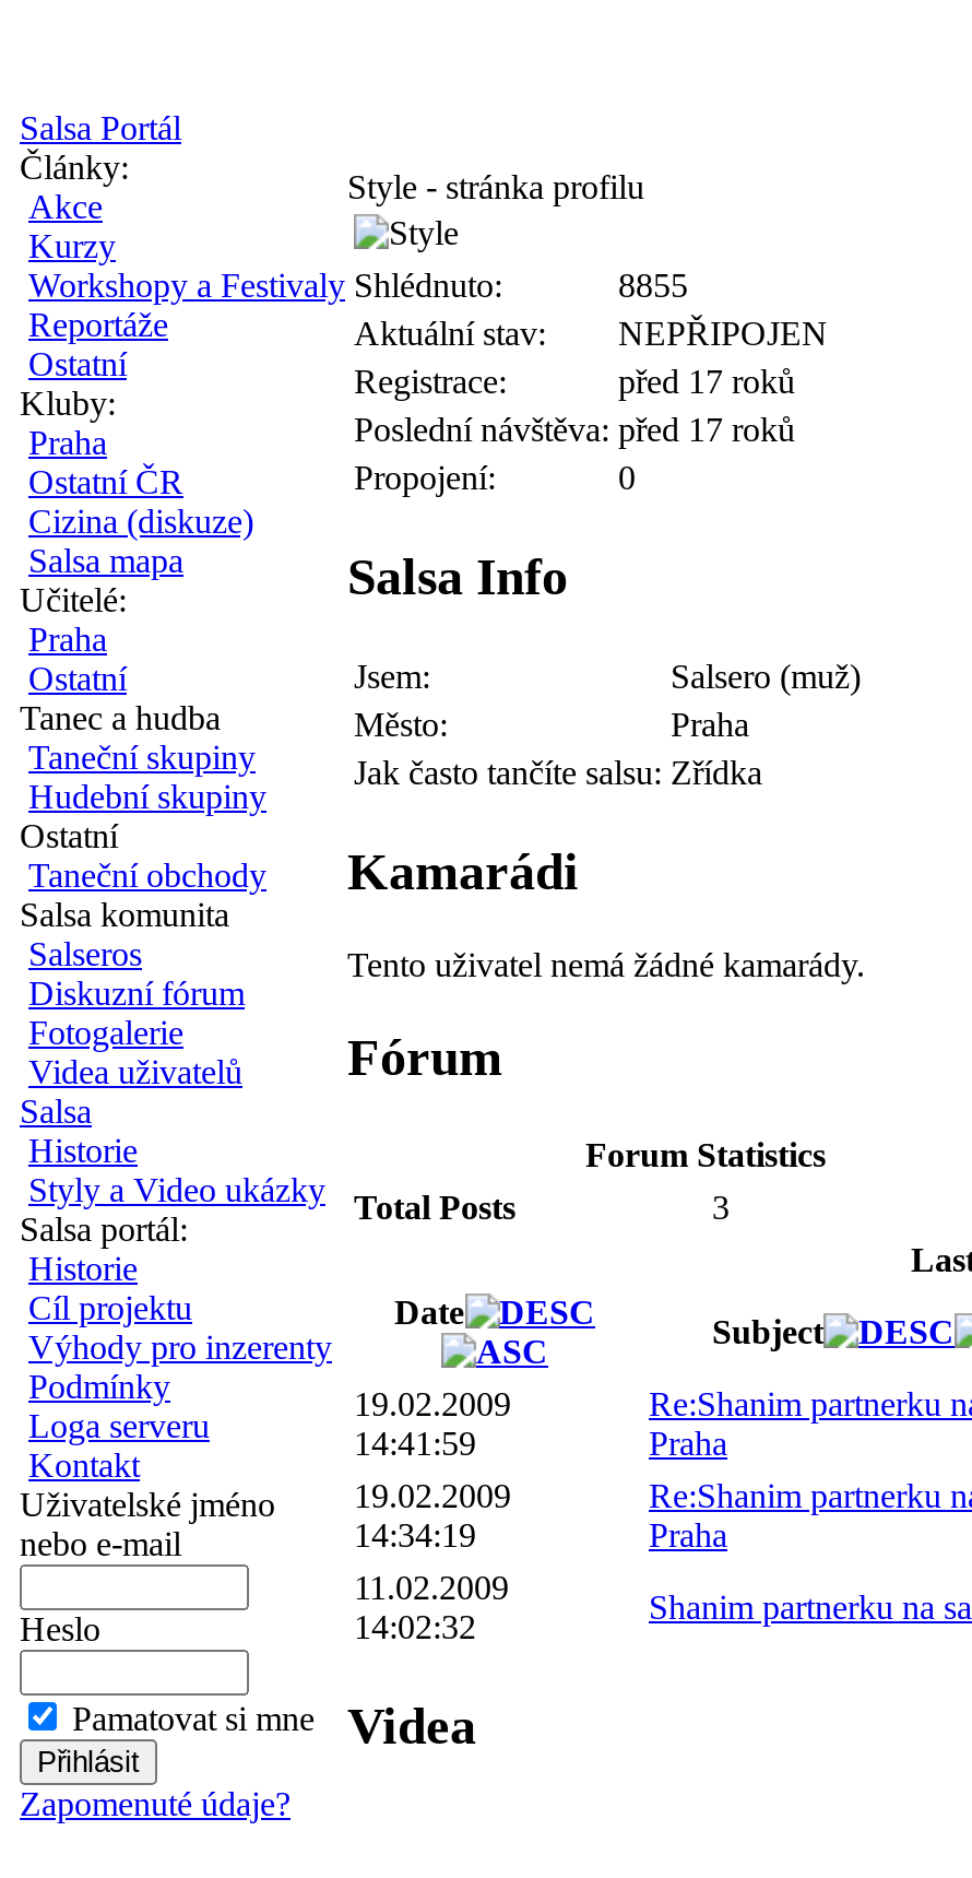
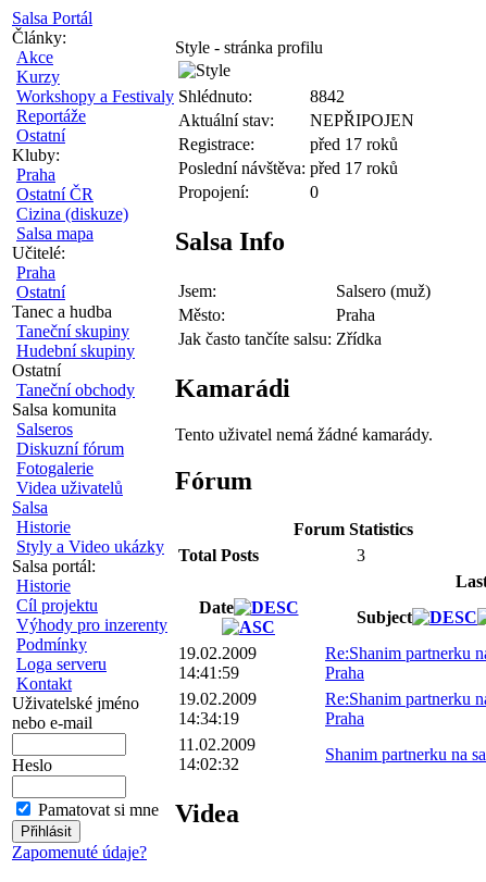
- 8855
+ 8842
